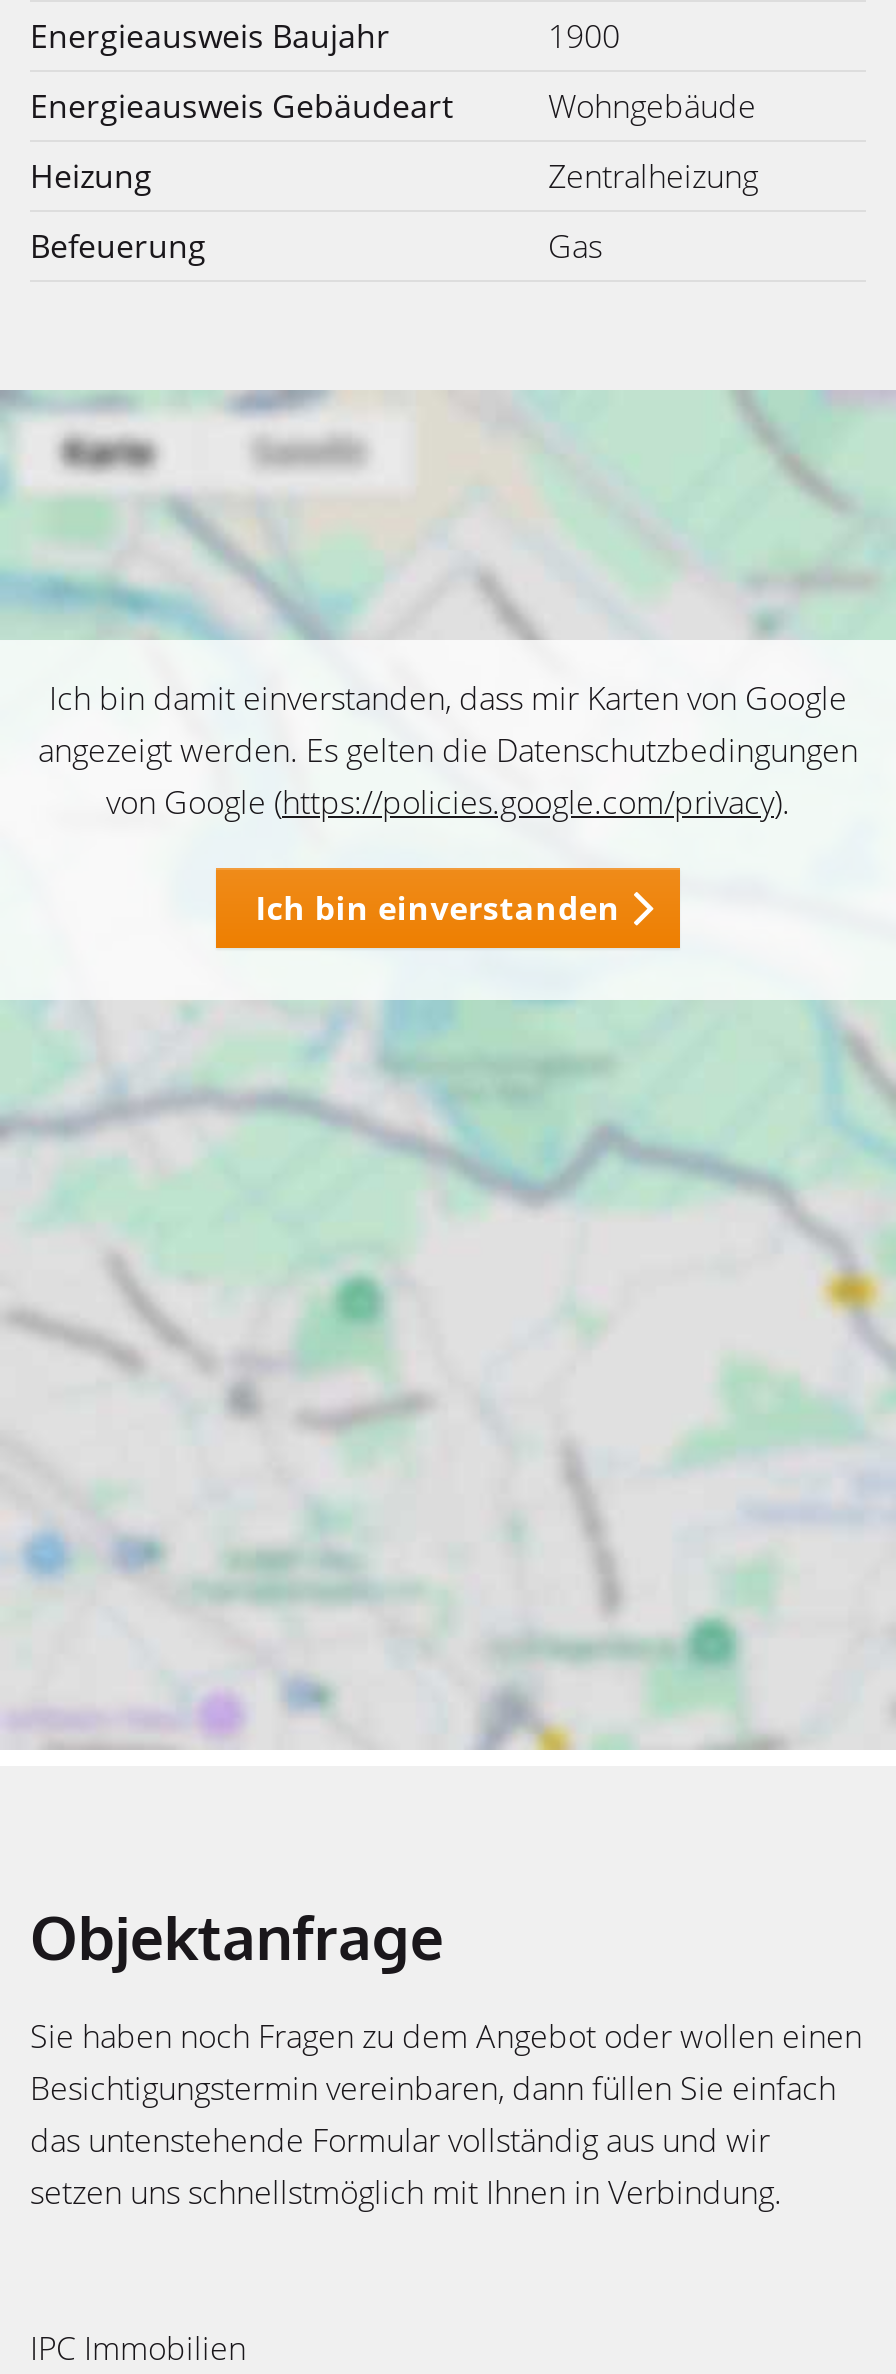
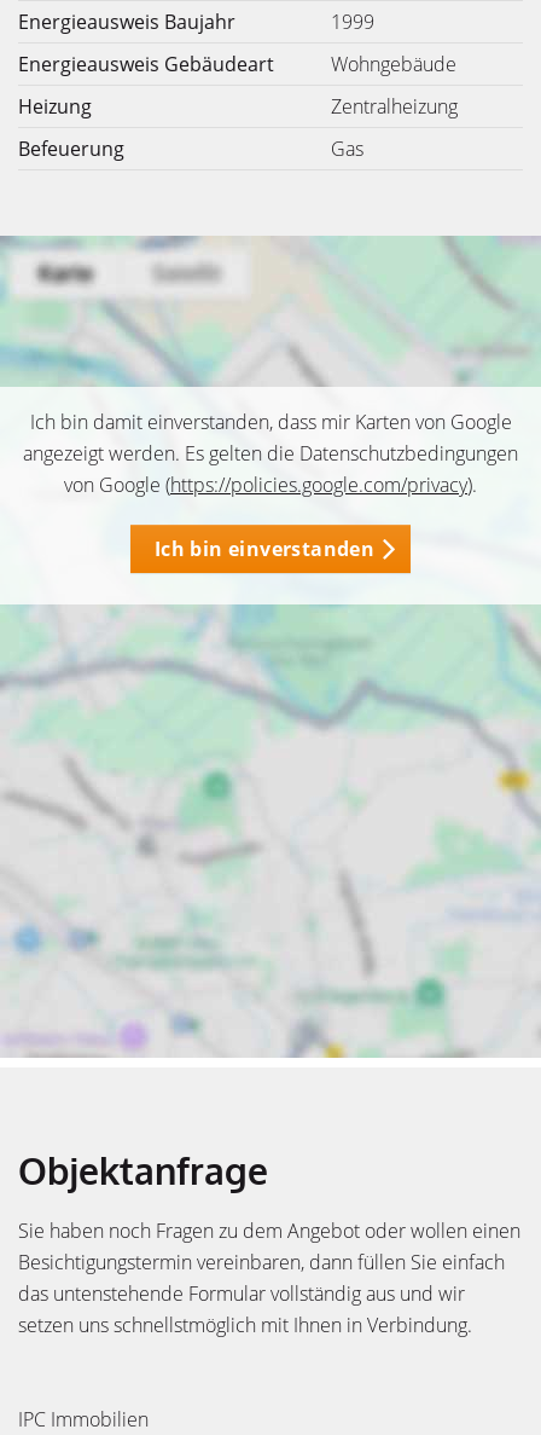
- 1900
+ 1999
